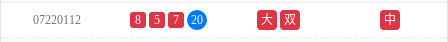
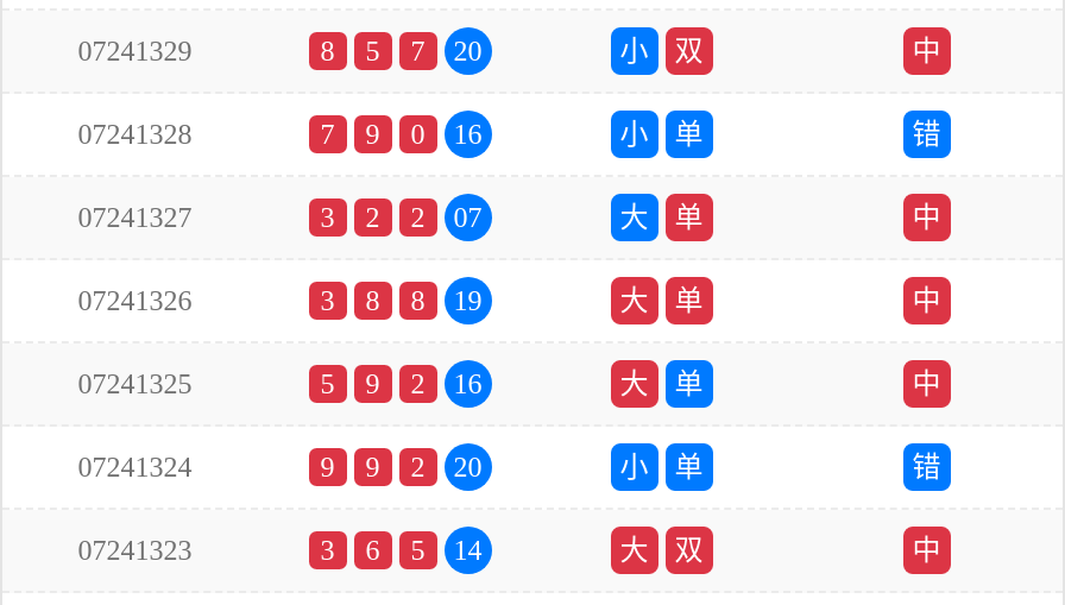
- 07220112
+ 07241329

+ 小
+ 双
+ 中
+ 07241328
+ 7
+ 9
+ 0
+ 16
+ 小
+ 单
+ 错
+ 07241327
+ 3
+ 2
+ 2
+ 07
+ 大
+ 单
+ 中
+ 07241326
+ 3
+ 8
+ 8
+ 19
+ 大
+ 单
+ 中
+ 07241325
+ 5
+ 9
+ 2
+ 16
+ 大
+ 单
+ 中
+ 07241324
+ 9
+ 9
+ 2
+ 20
+ 小
+ 单
+ 错
+ 07241323
+ 3
+ 6
+ 5
+ 14
